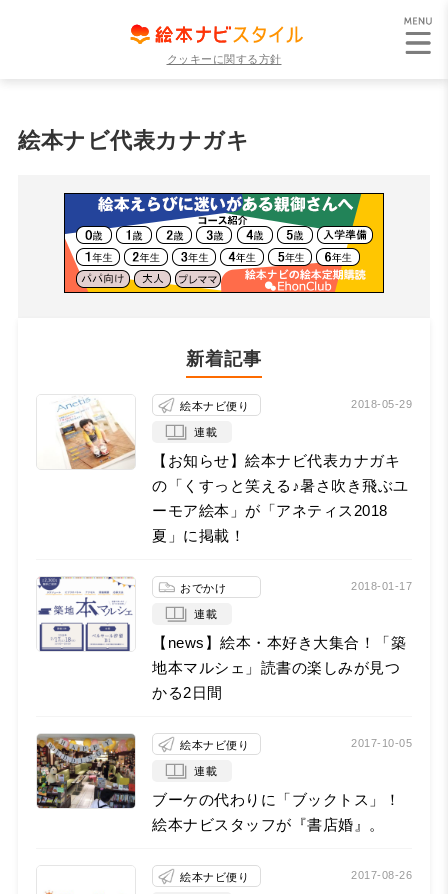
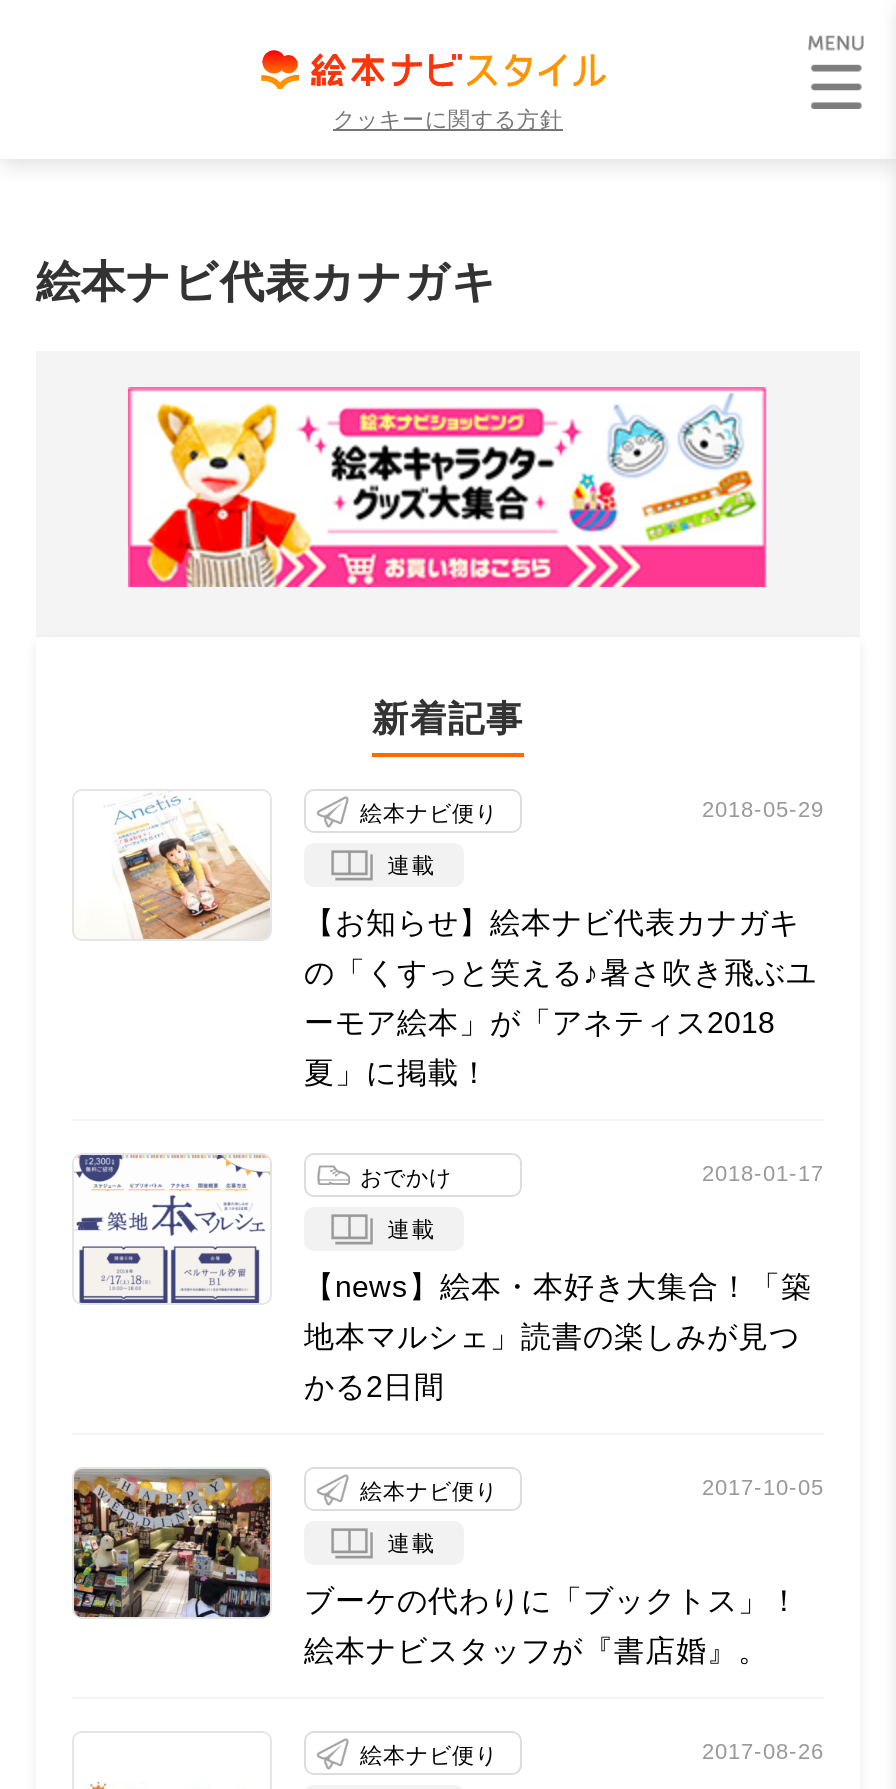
- [image]
+ [image]
